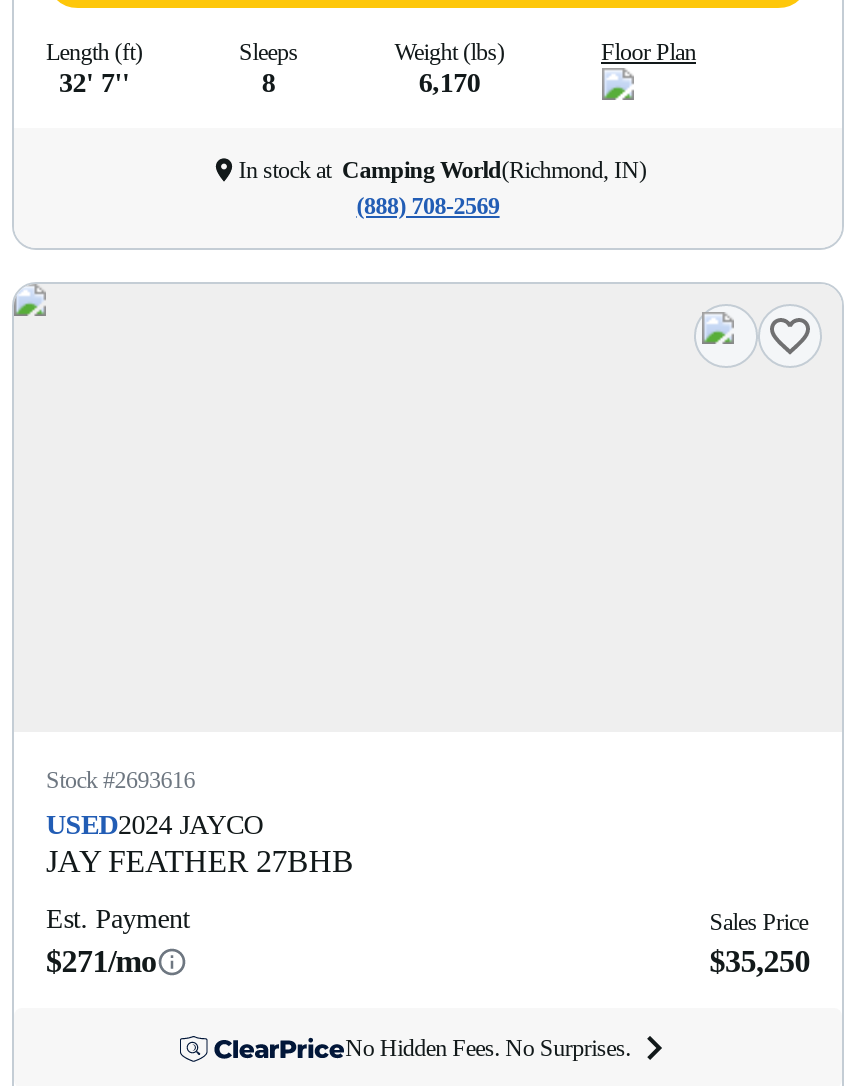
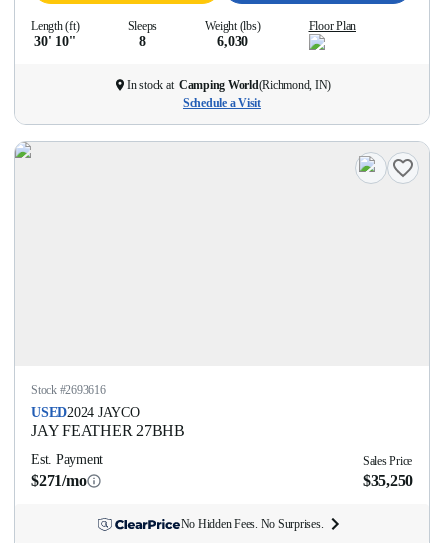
- 32' 7''
+ 30' 10''

- 6,170
+ 6,030

- (888) 708-2569
+ Schedule a Visit
